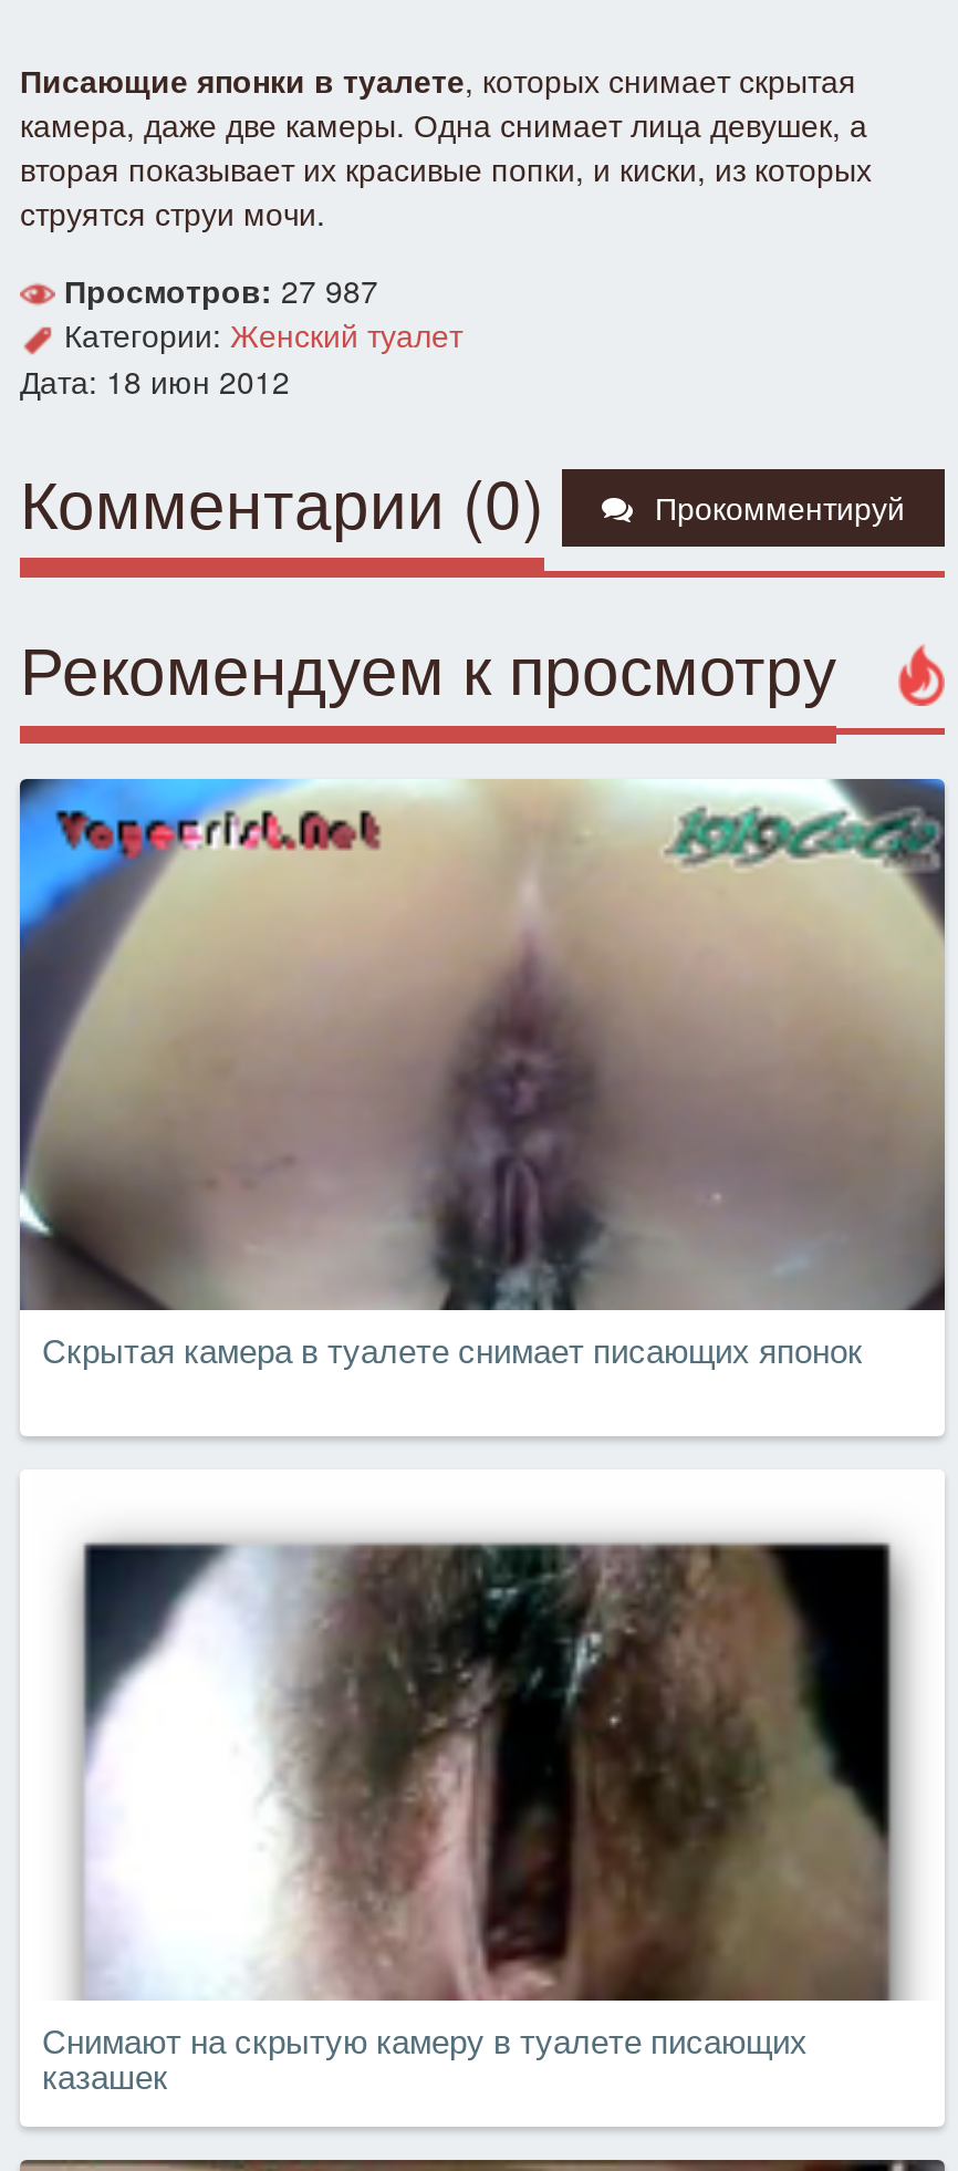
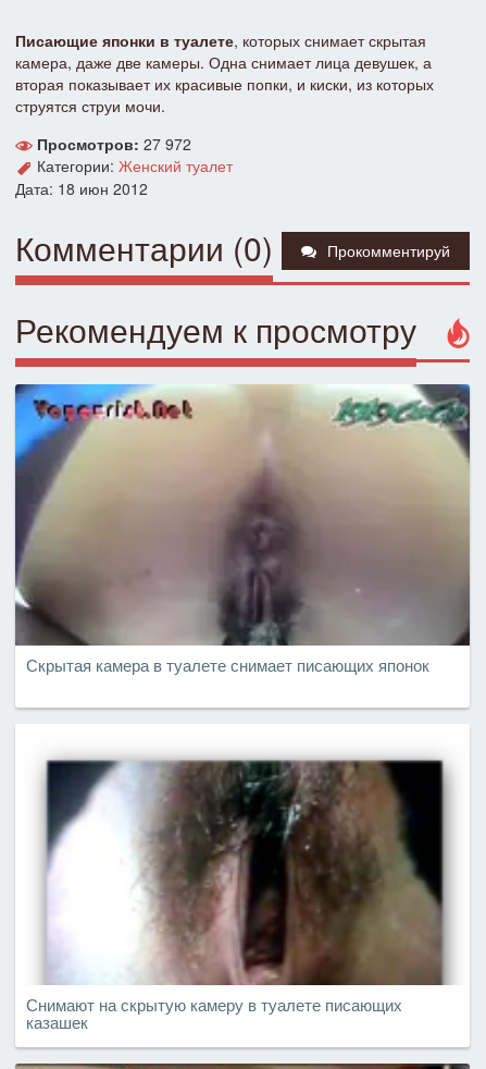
- Просмотров: 27 987
+ Просмотров: 27 972
